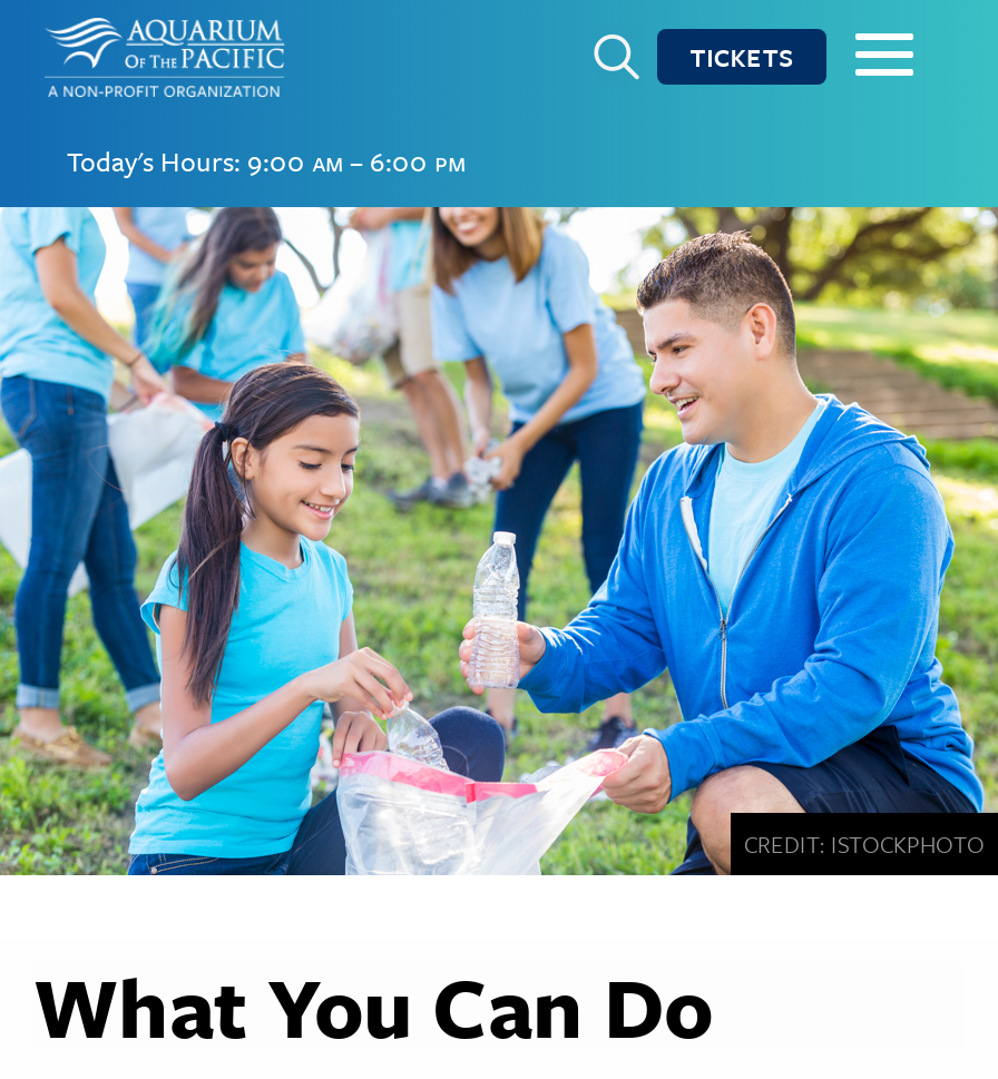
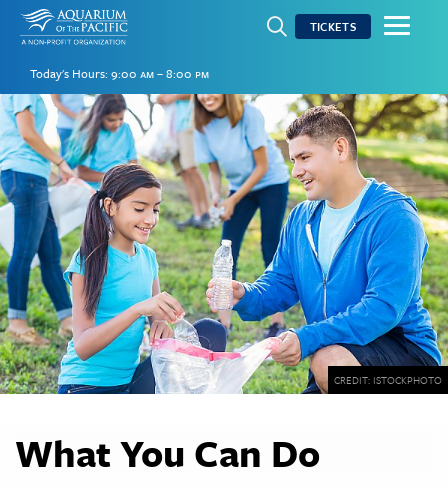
- Today's Hours: 9:00 am – 6:00 pm
+ Today's Hours: 9:00 am – 8:00 pm
